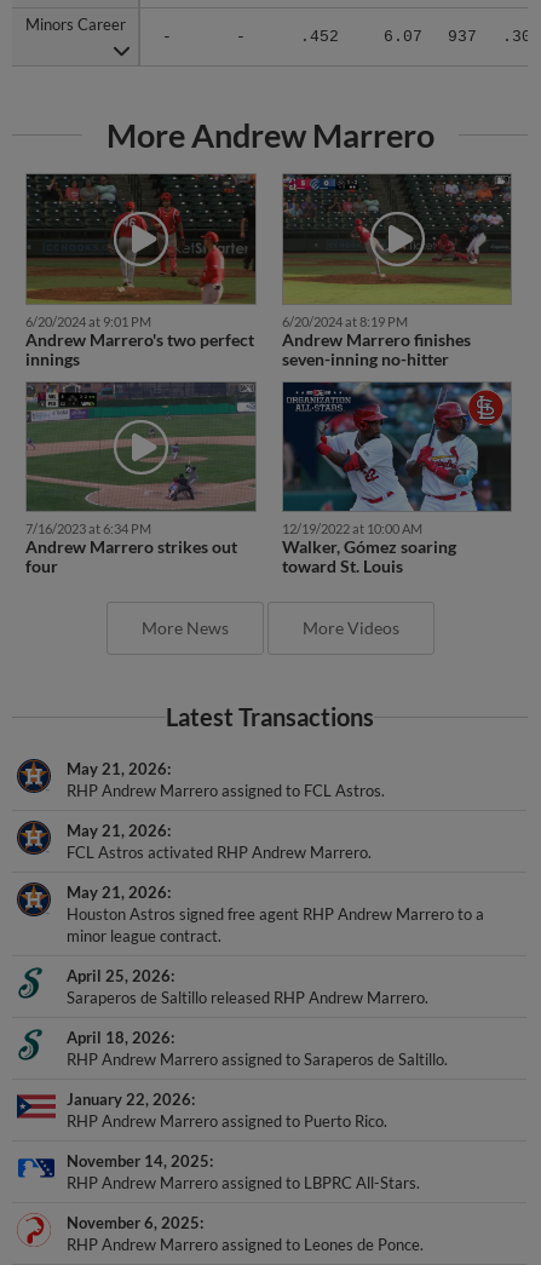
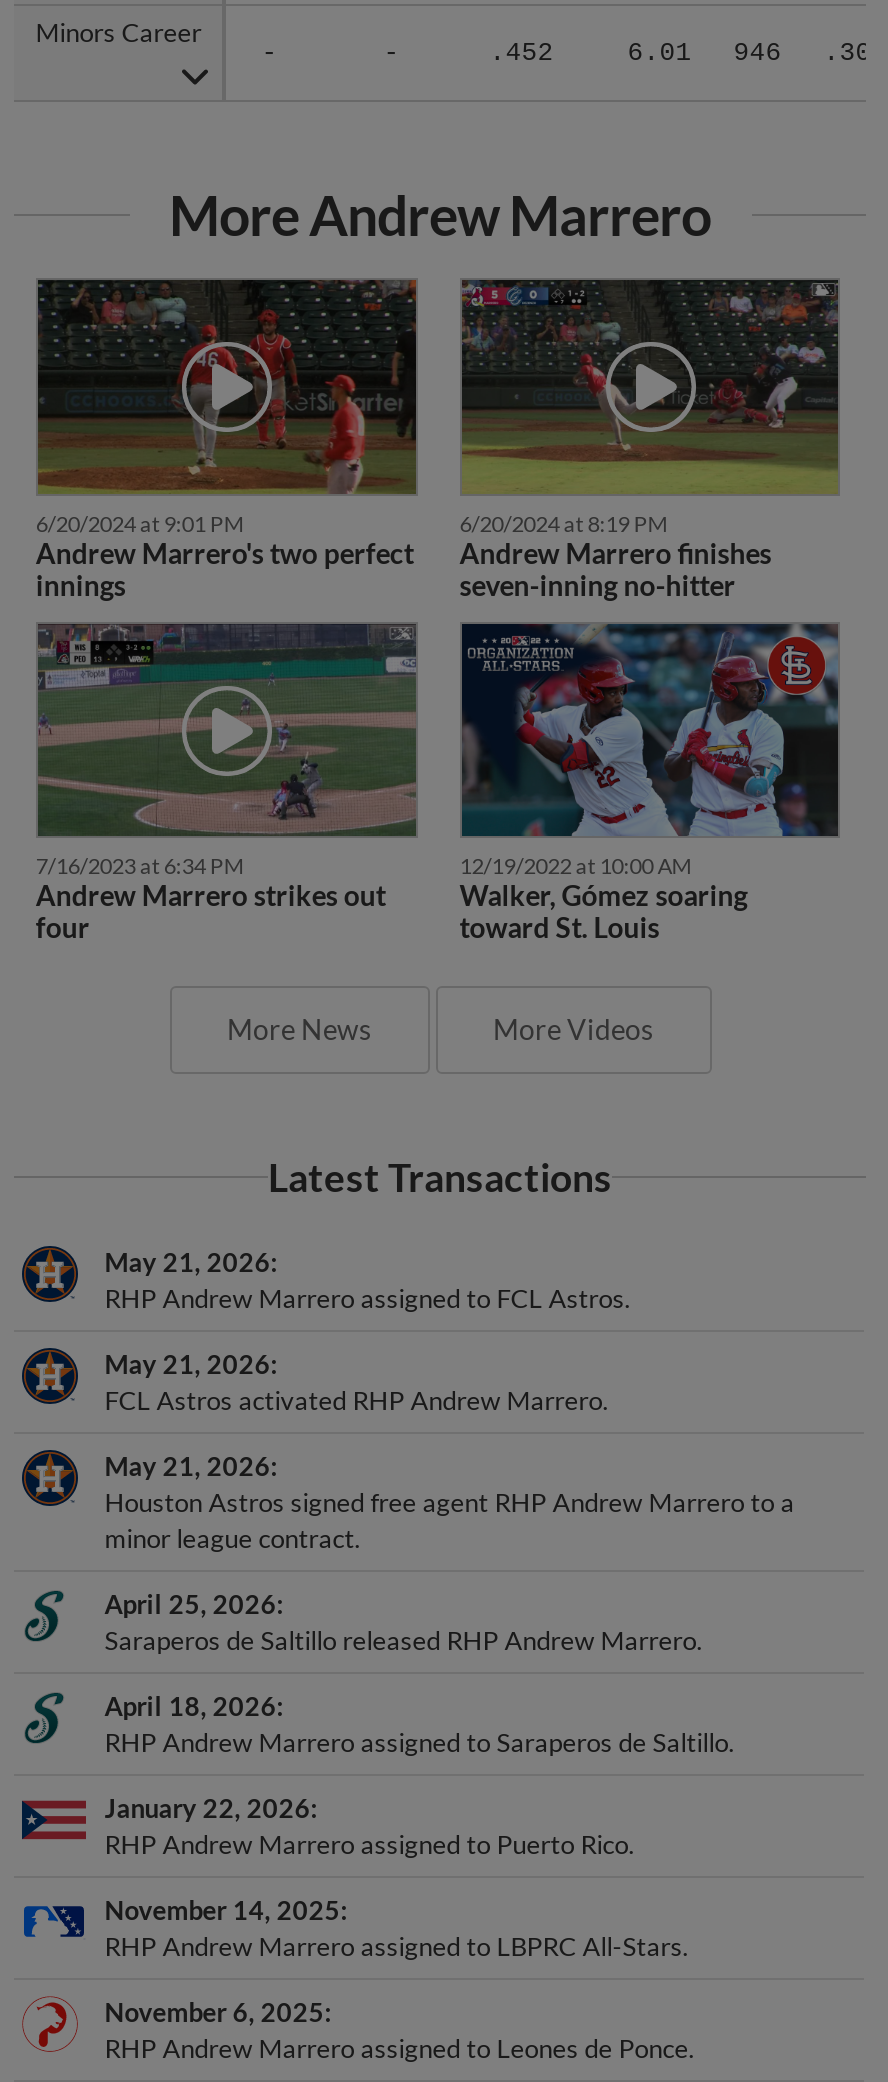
- 6.07
+ 6.01

- 937
+ 946
